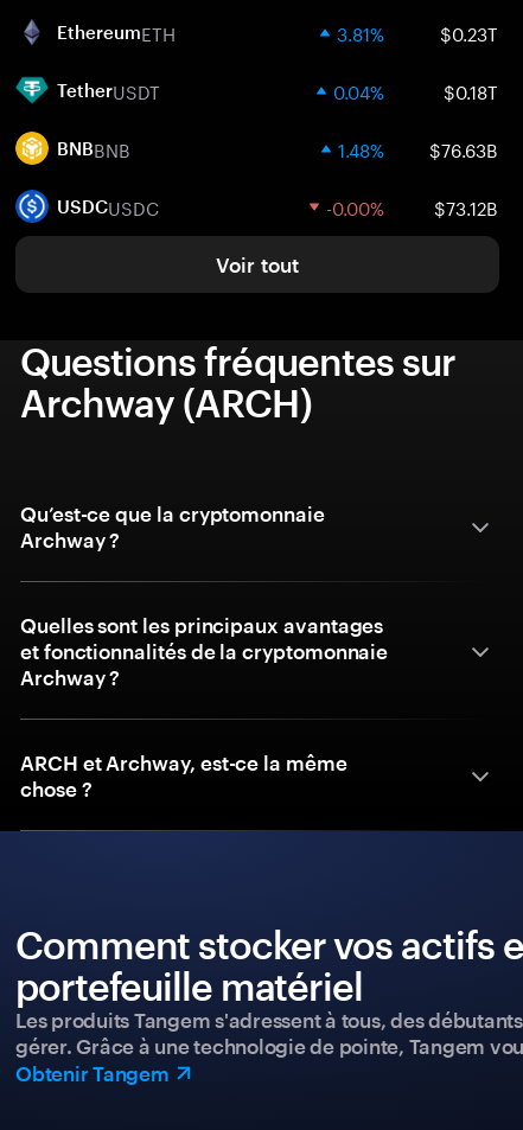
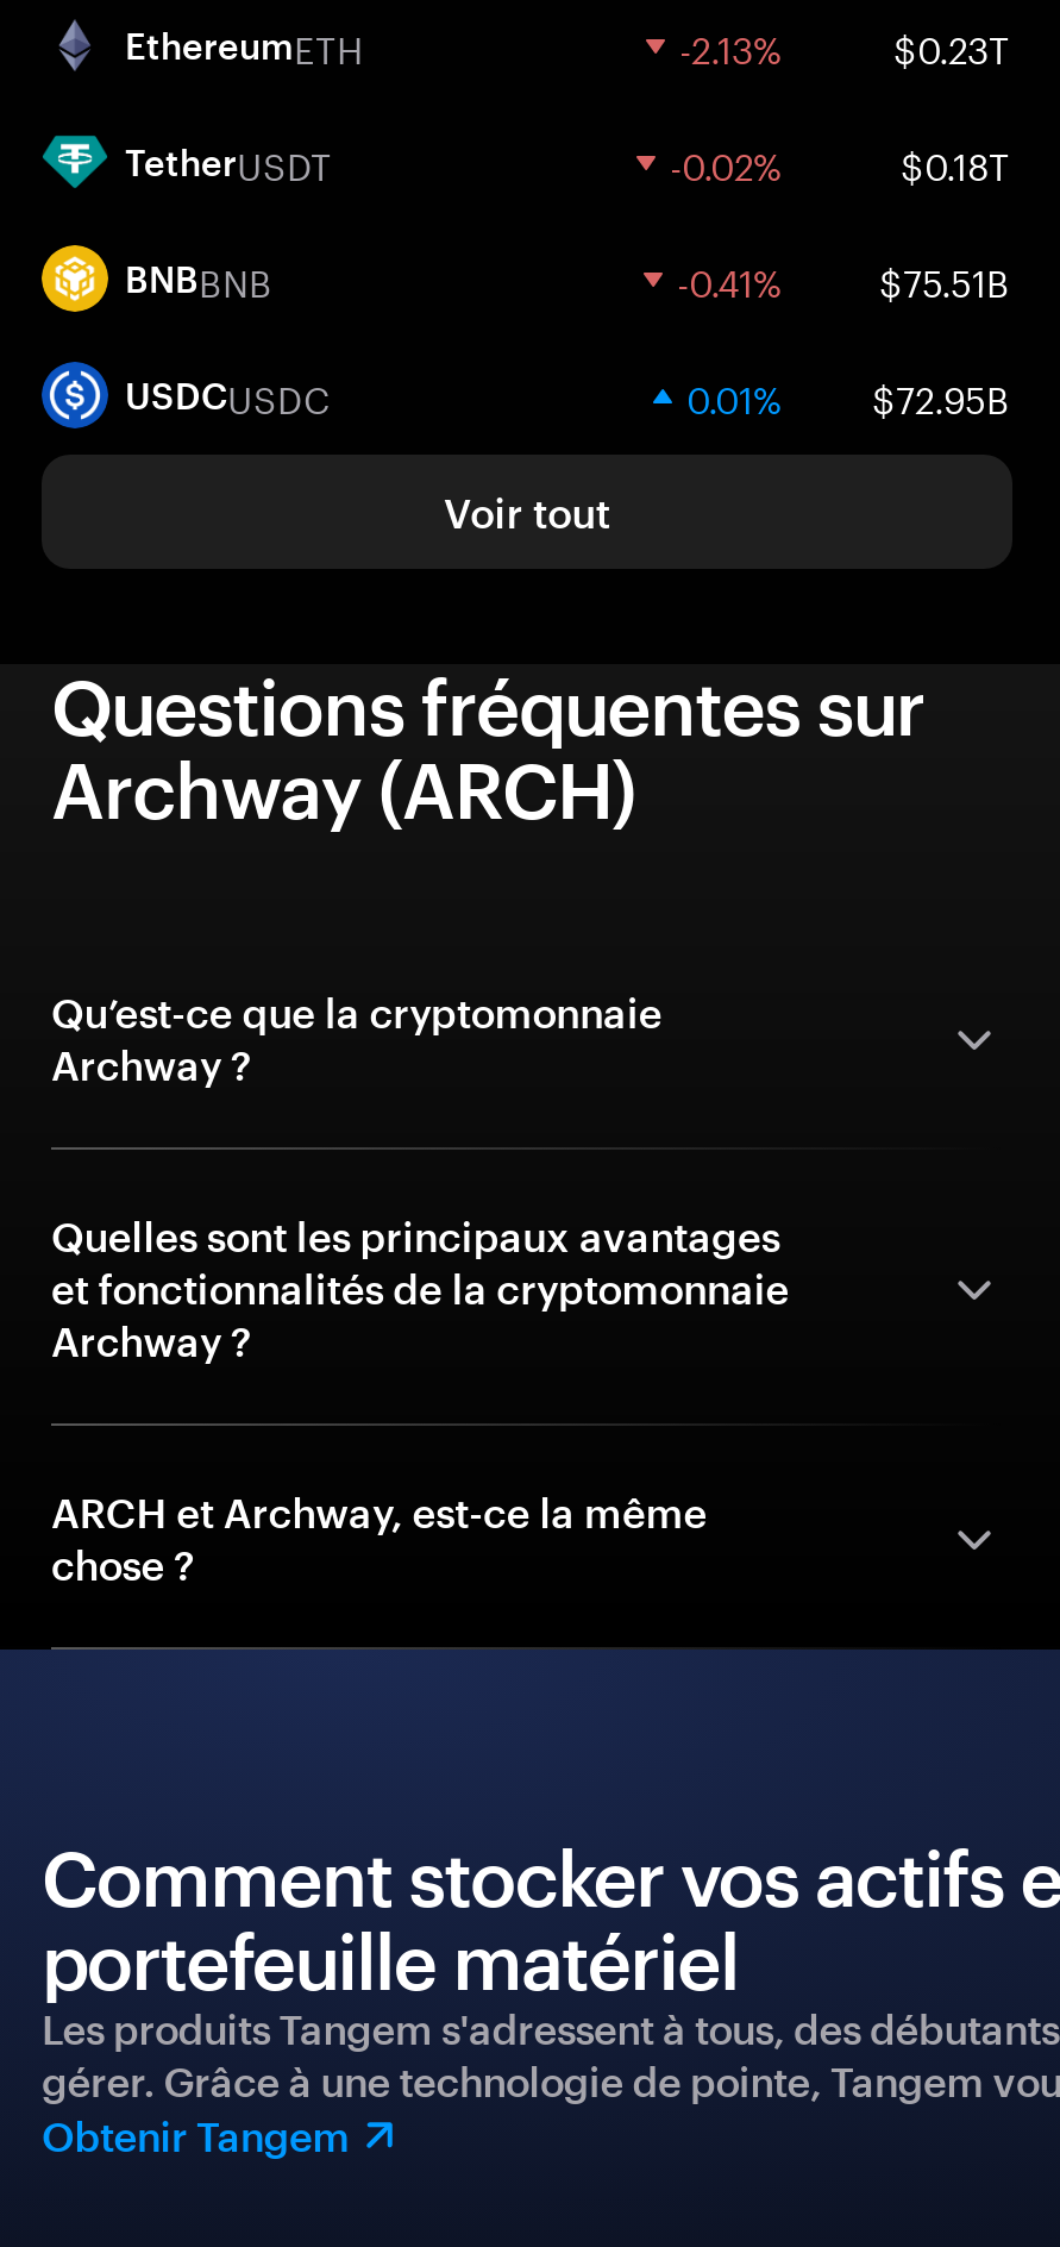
- 3.81% $0.23T
+ -2.13% $0.23T

- 0.04%
+ -0.02%

- 1.48%
- $76.63B
+ -0.41%
+ $75.51B

- -0.00%
- $73.12B
+ 0.01%
+ $72.95B
